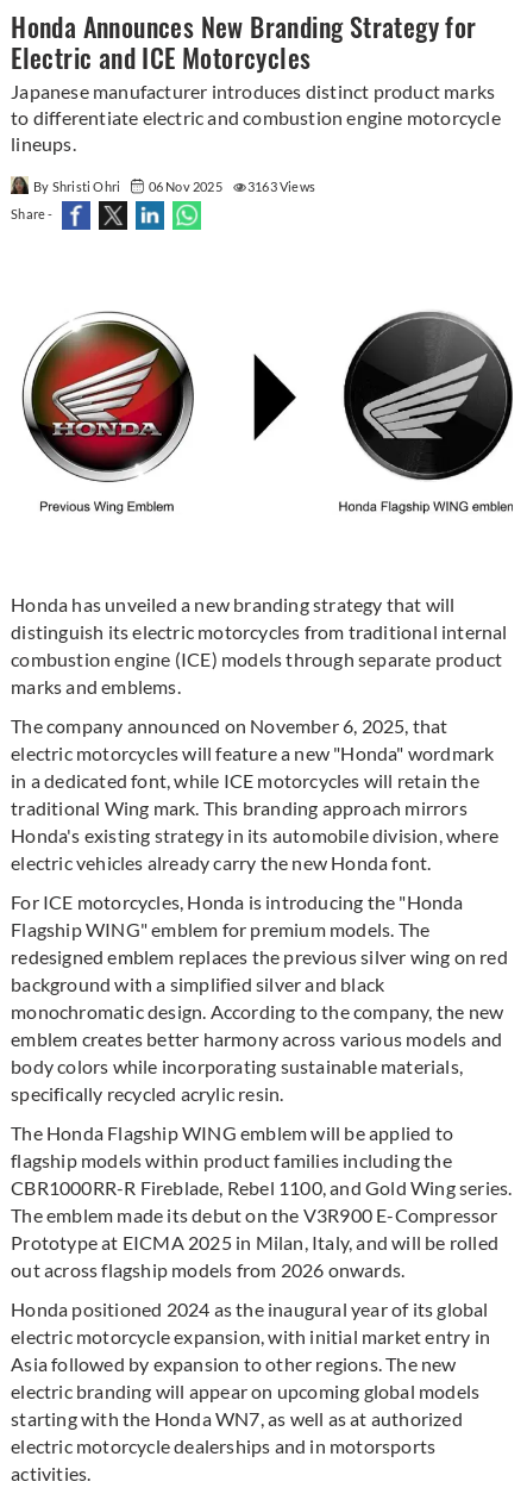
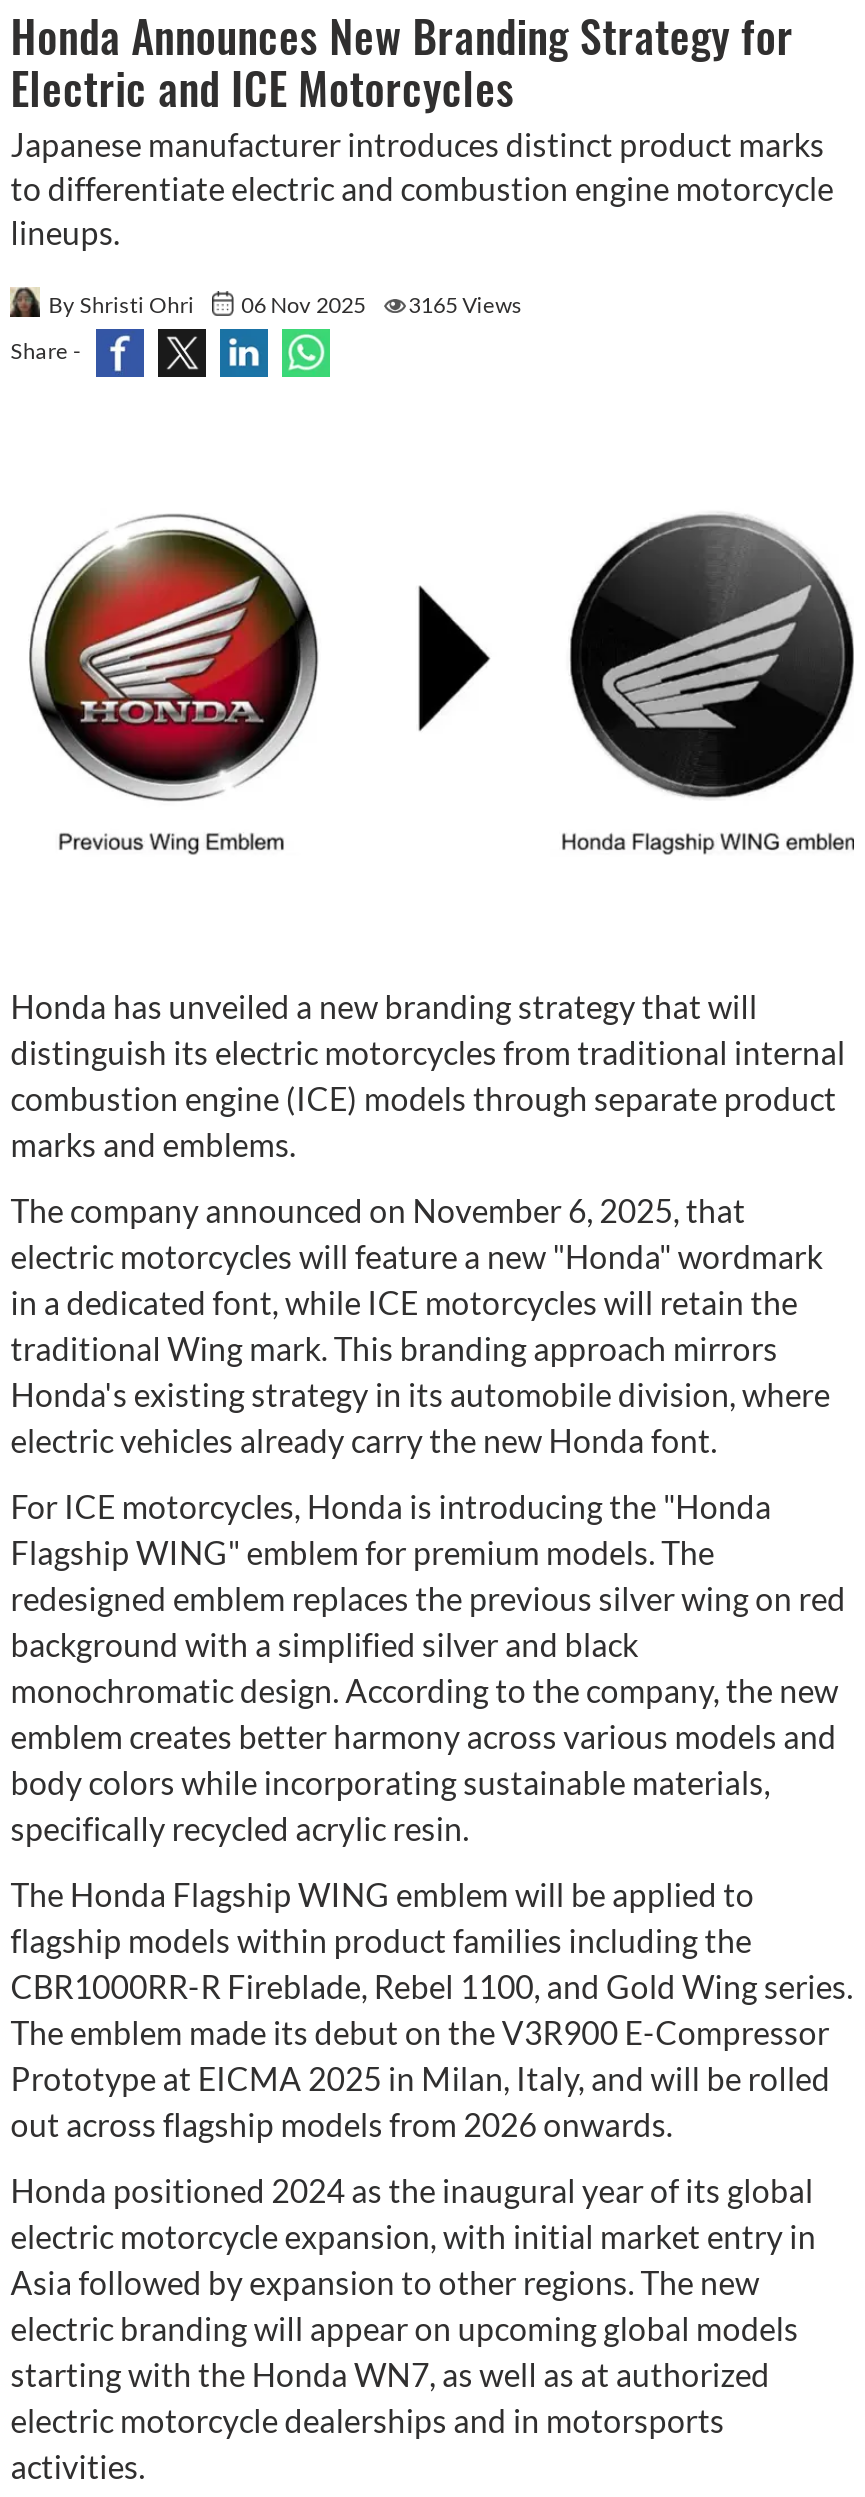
- By Shristi Ohri 06 Nov 2025 3163 Views
+ By Shristi Ohri 06 Nov 2025 3165 Views
